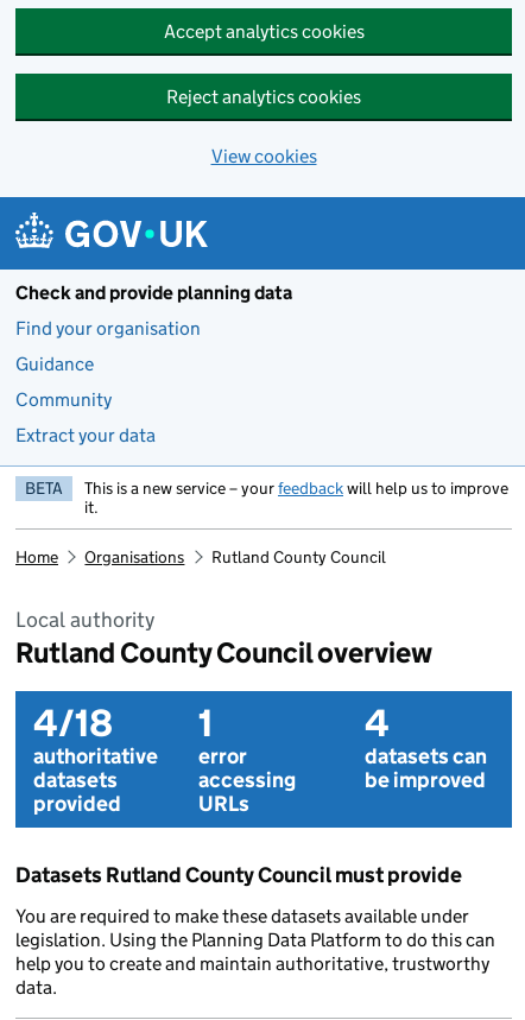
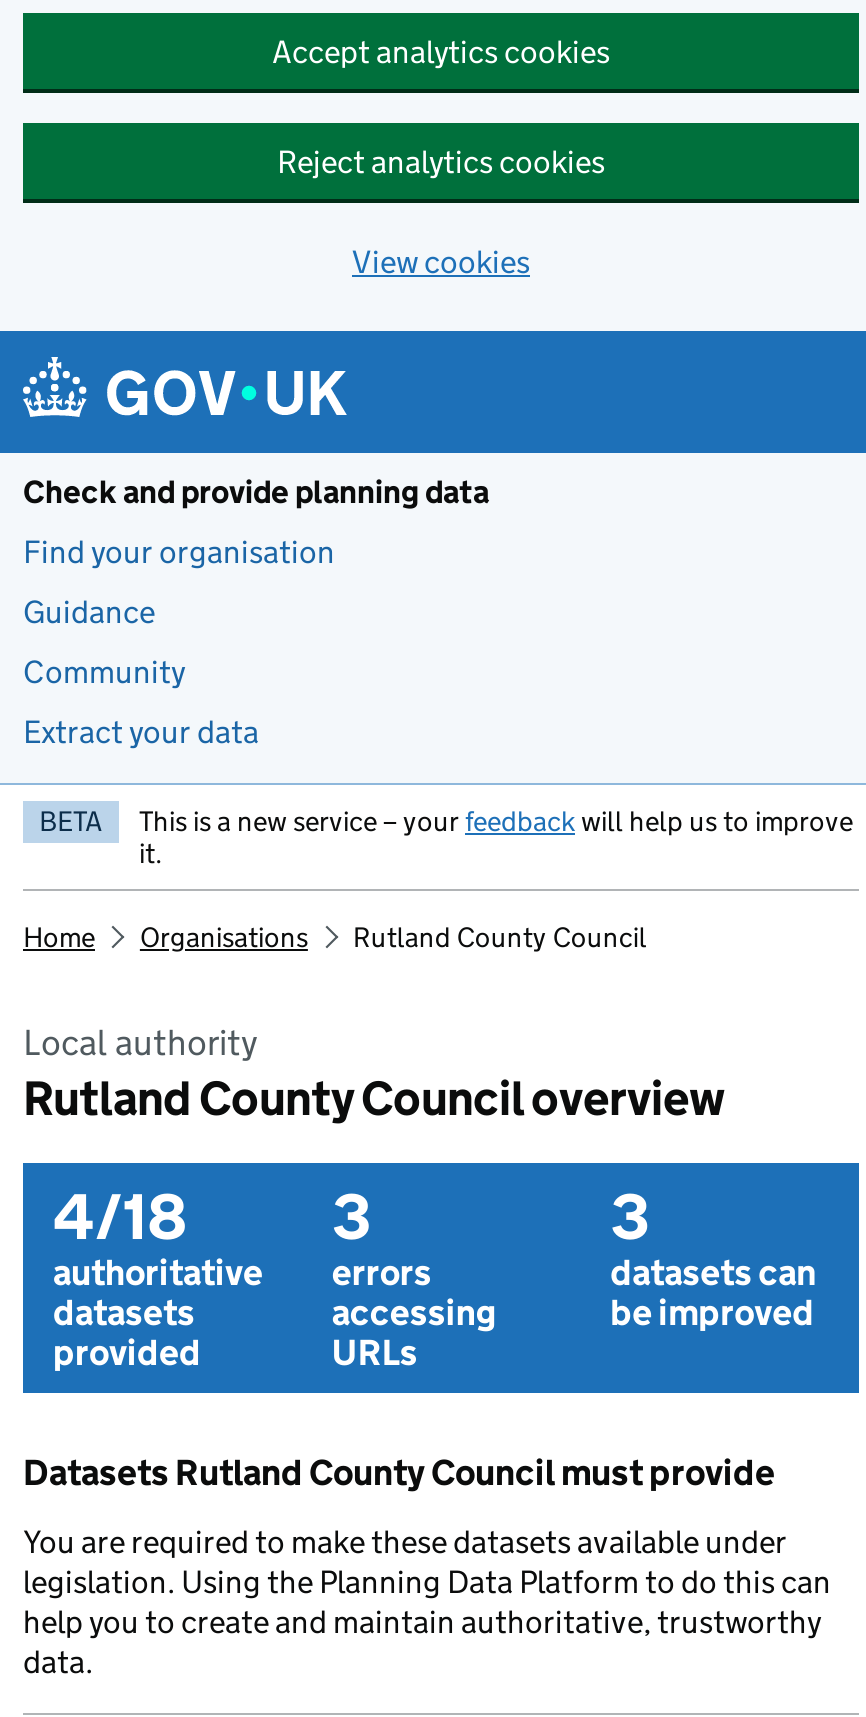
- 1
- error
+ 3
+ errors

- 4
+ 3
